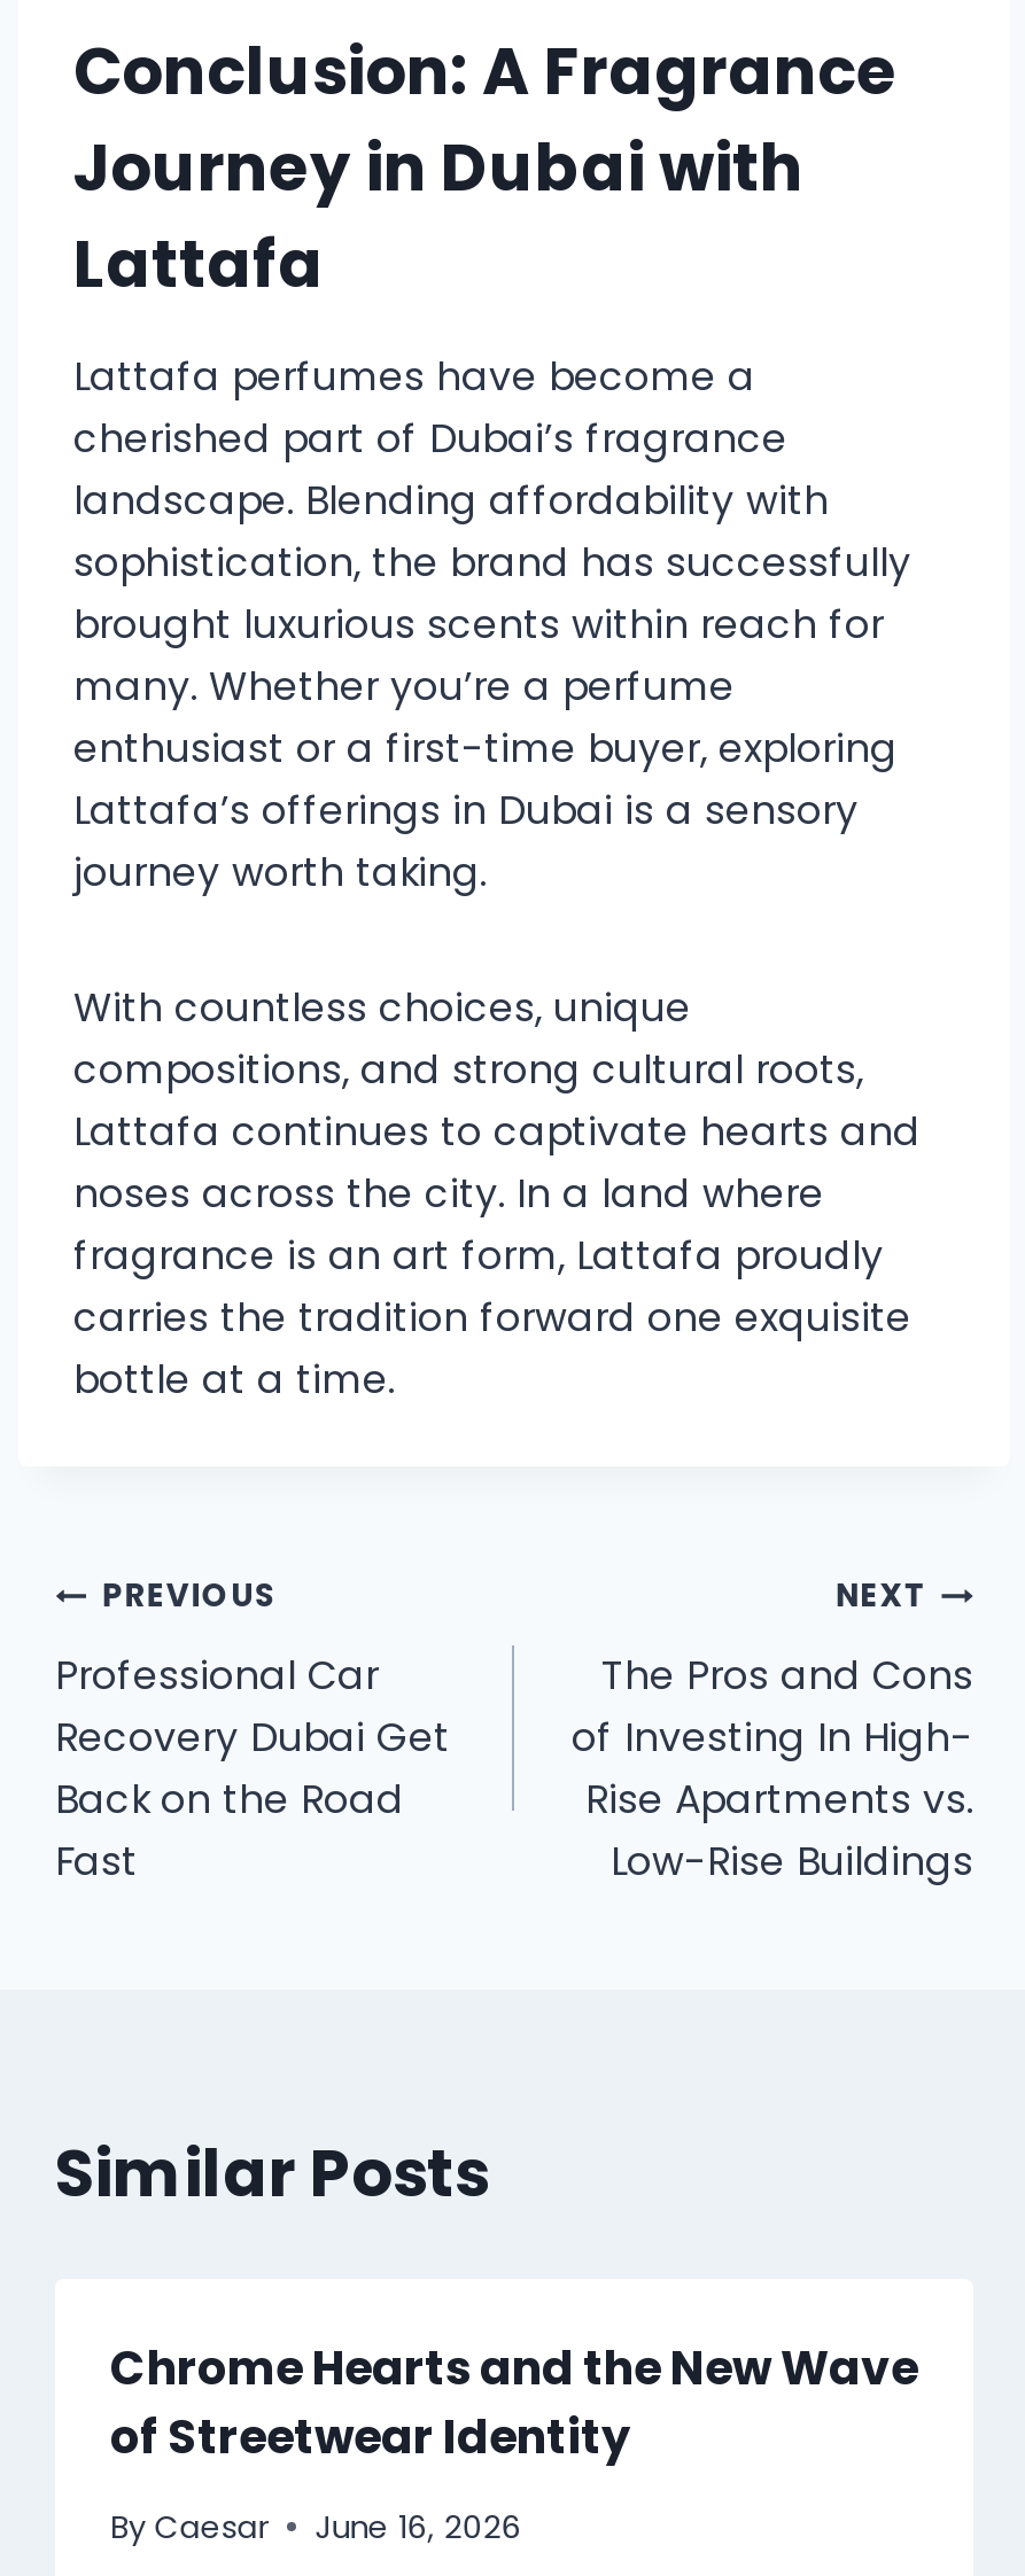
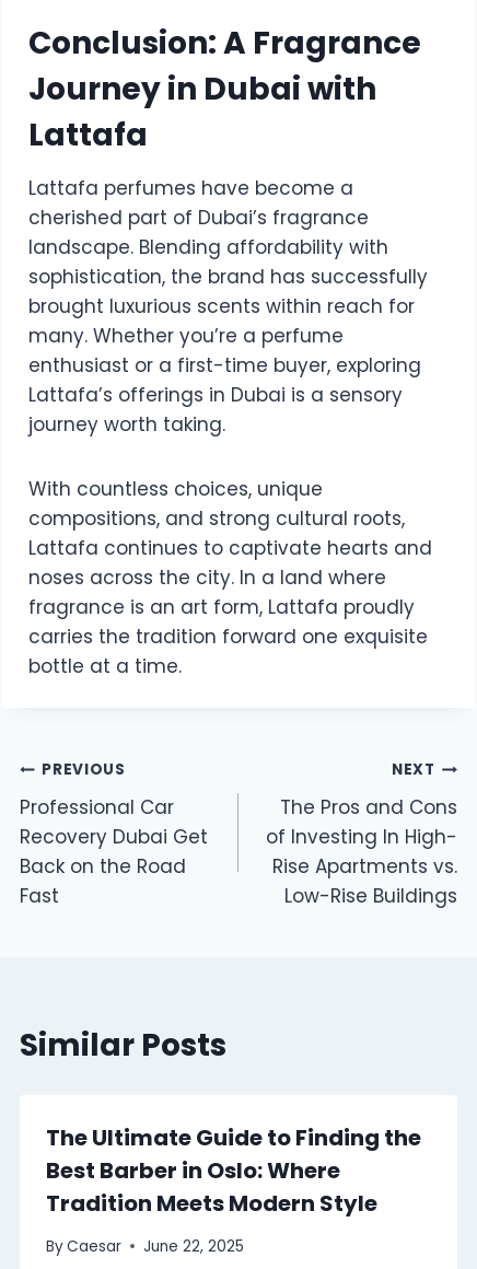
- Chrome Hearts and the New Wave
- of Streetwear Identity
+ The Ultimate Guide to Finding the
+ Best Barber in Oslo: Where
+ Tradition Meets Modern Style

- By Caesar June 16, 2026
+ By Caesar June 22, 2025
